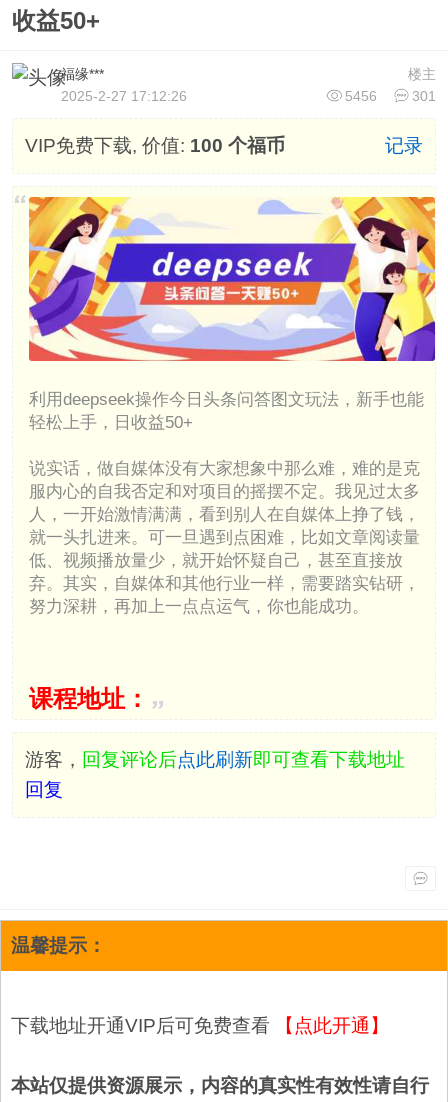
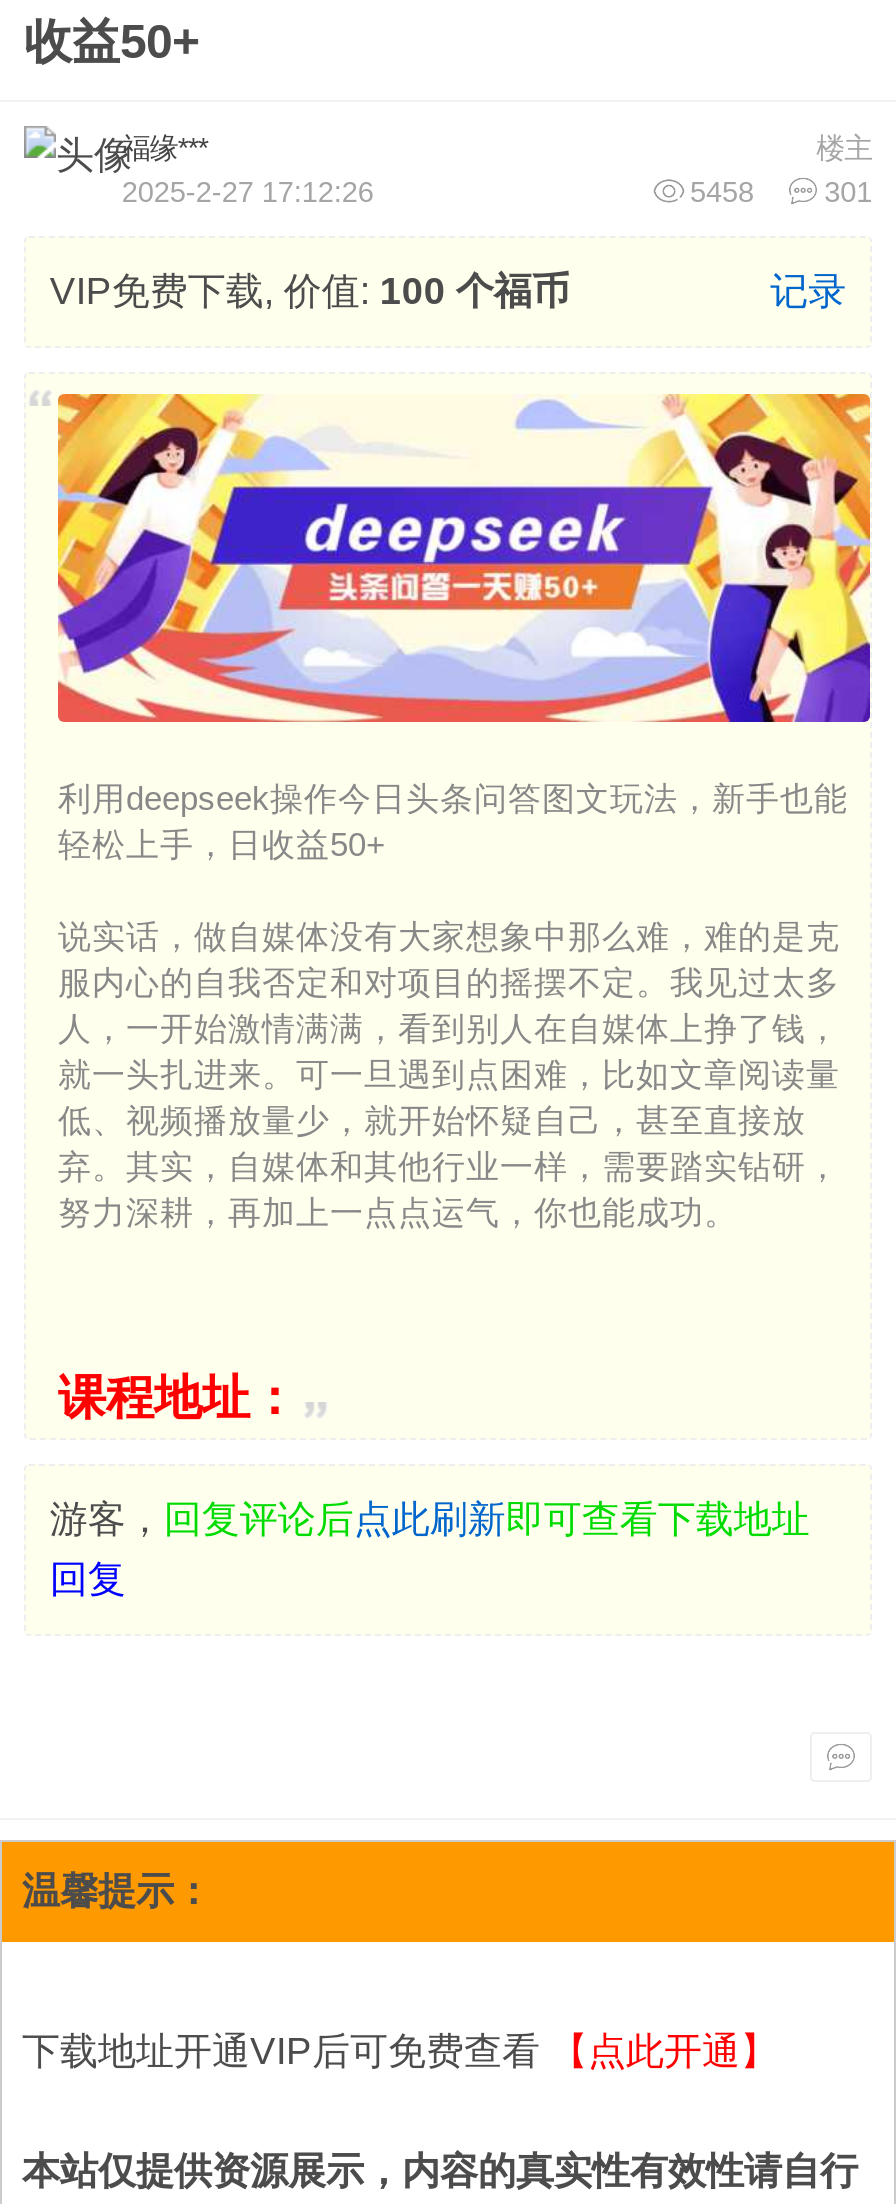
- 5456 301
+ 5458 301
